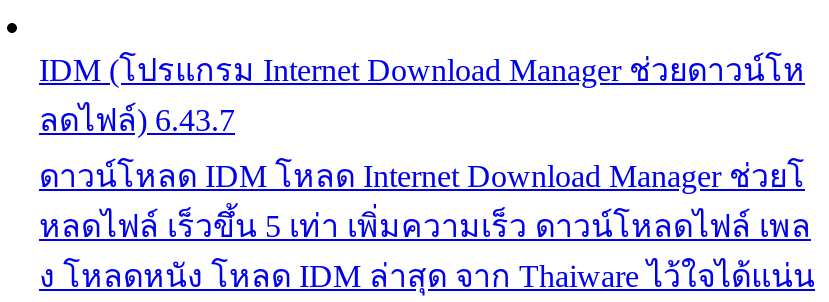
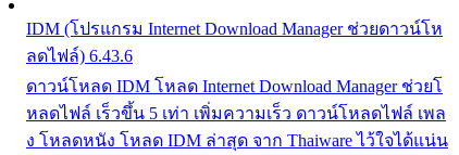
- ลดไฟล์) 6.43.7
+ ลดไฟล์) 6.43.6
